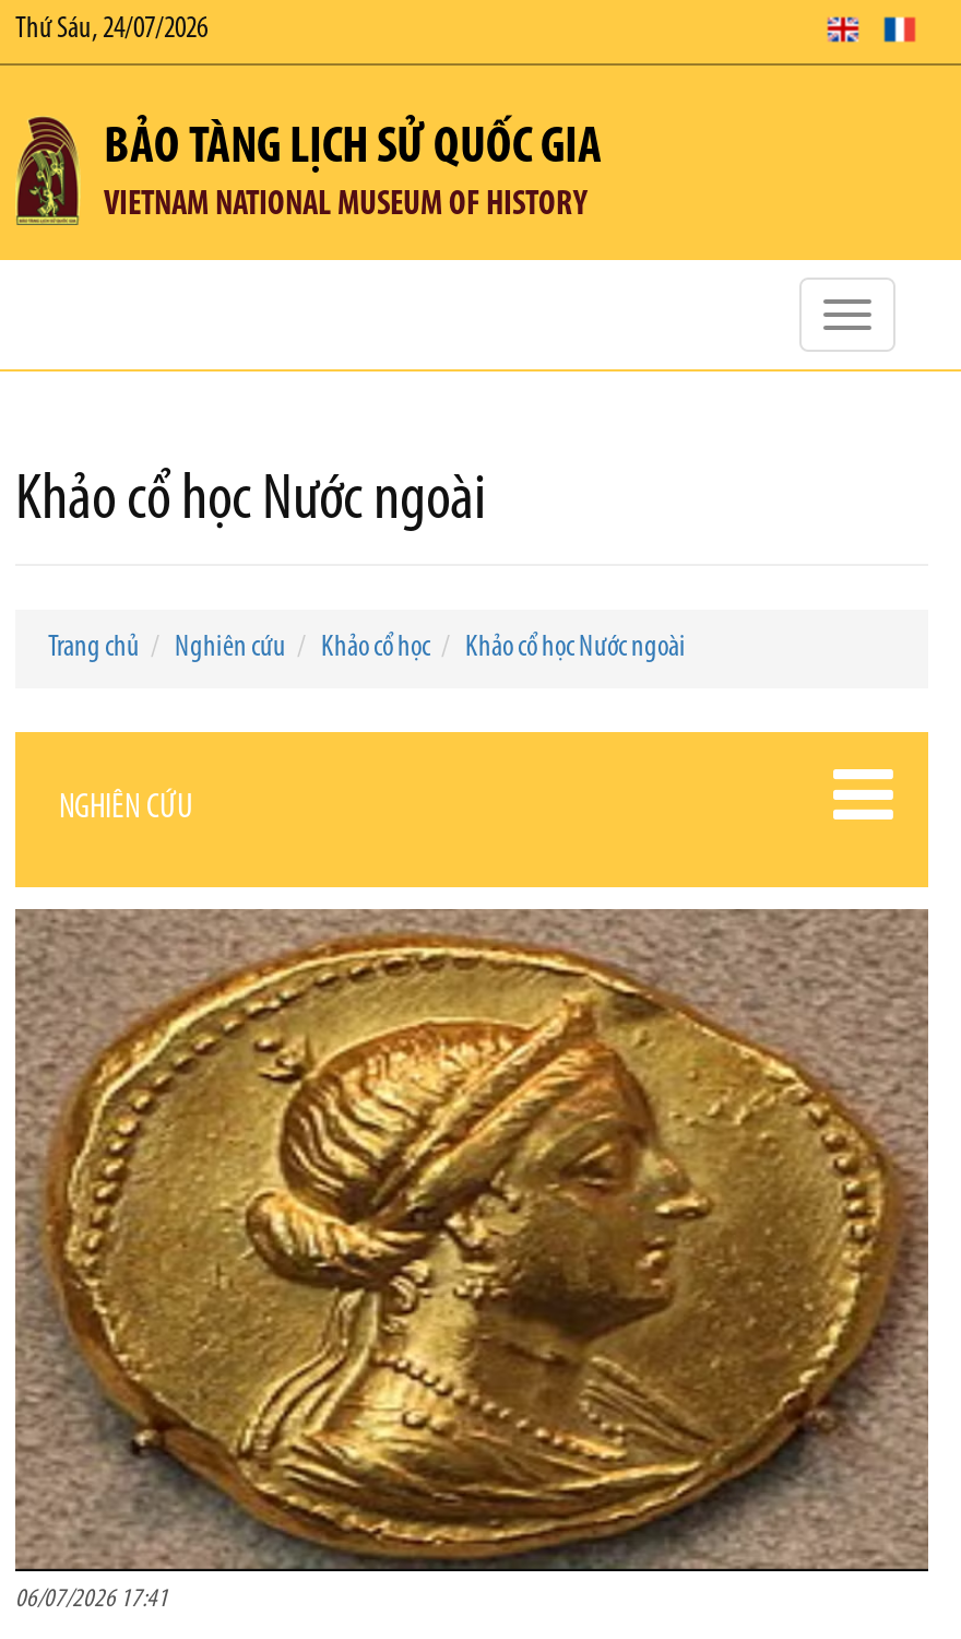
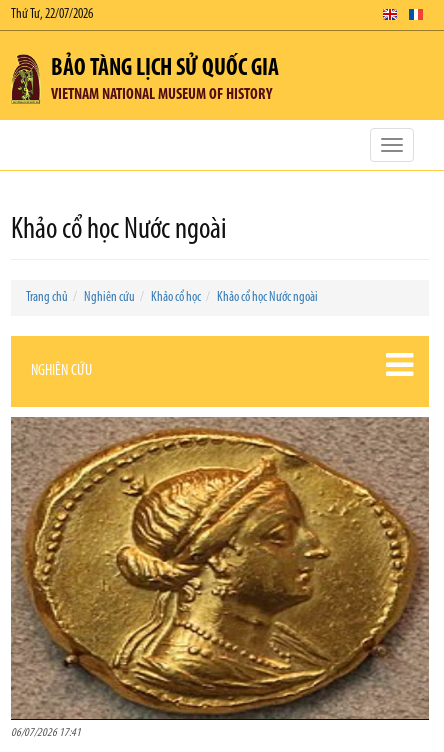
- Thứ Sáu, 24/07/2026
+ Thứ Tư, 22/07/2026
